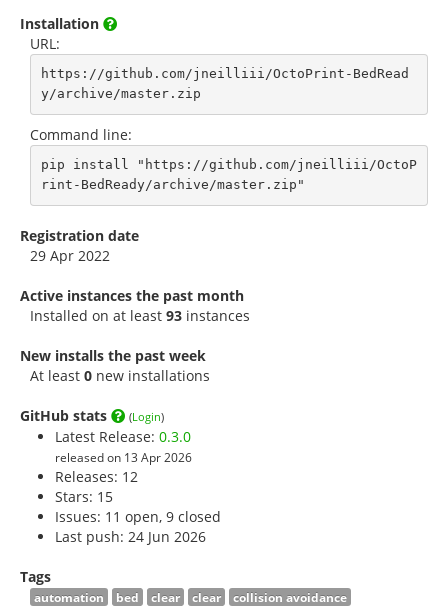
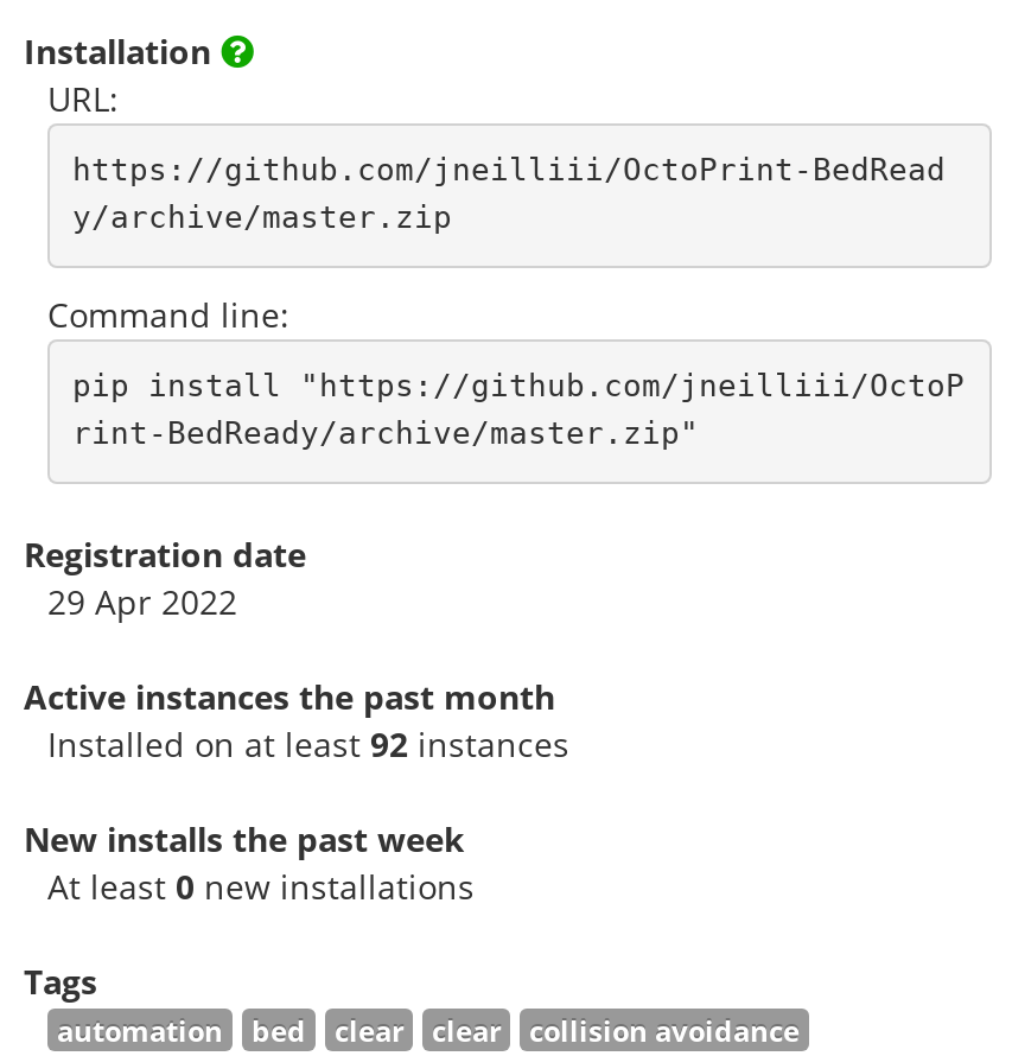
- Installed on at least 93 instances
+ Installed on at least 92 instances

- GitHub stats
- (Login)
- Latest Release: 0.3.0
- released on 13 Apr 2026
- Releases: 12
- Stars: 15
- Issues: 11 open, 9 closed
- Last push: 24 Jun 2026
